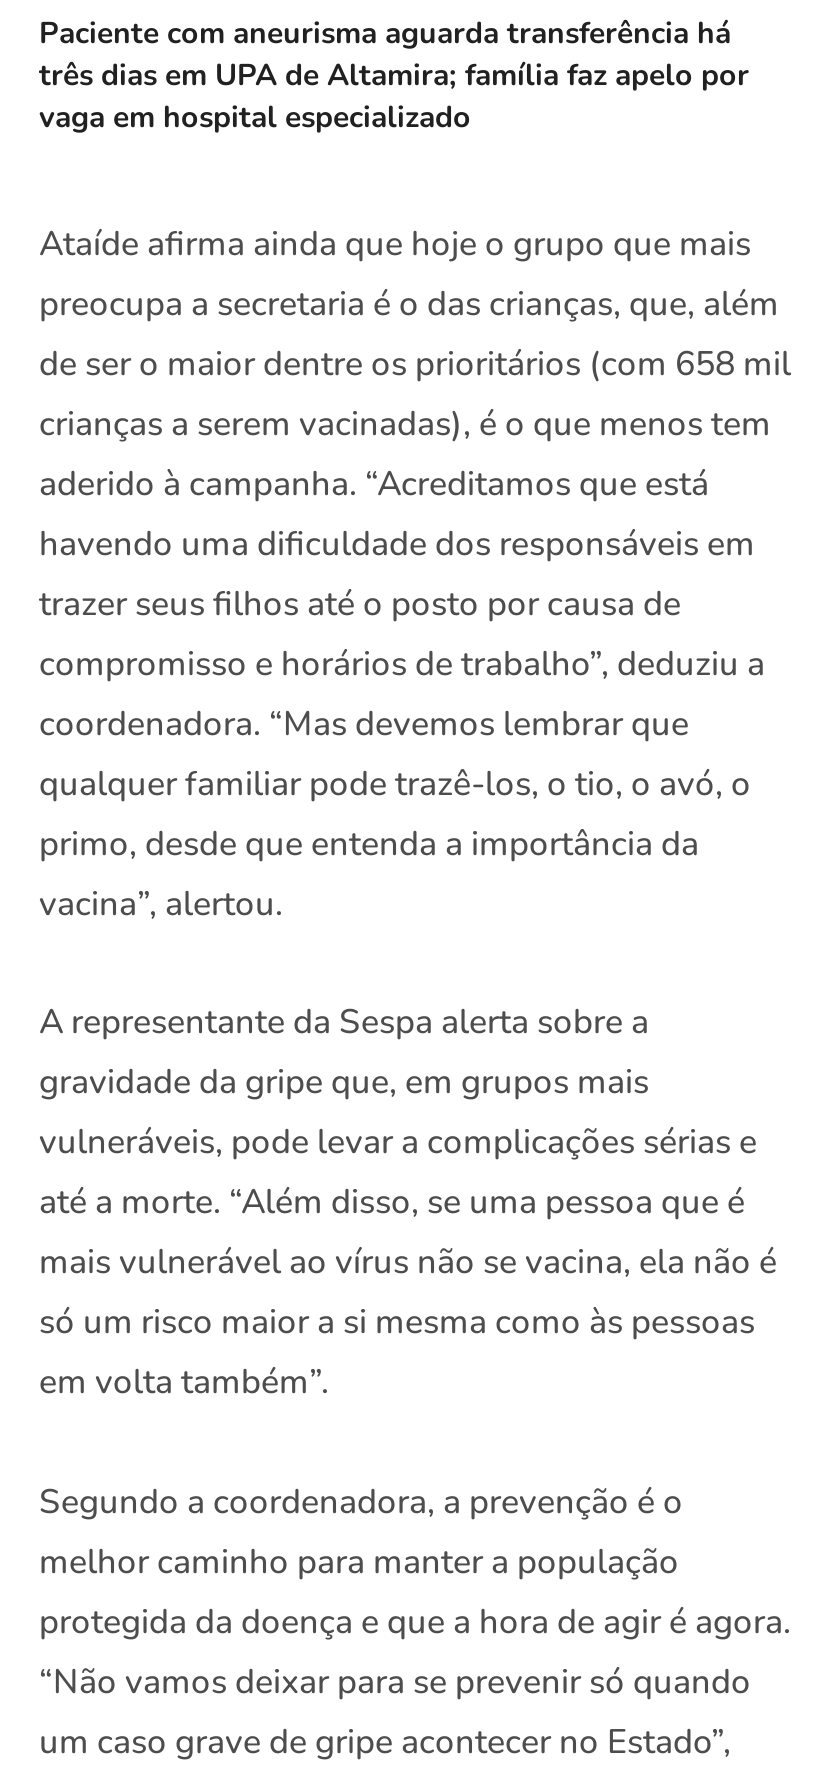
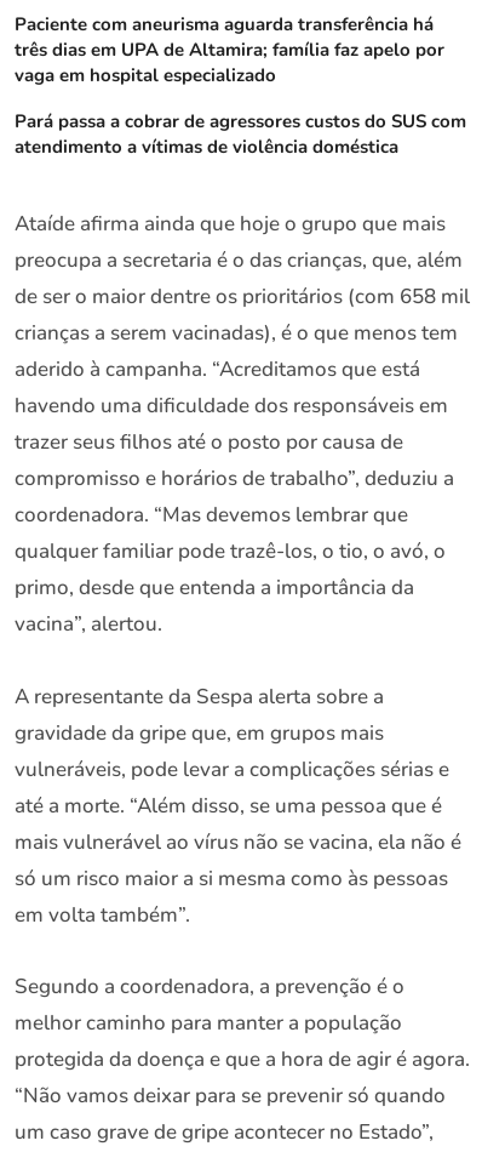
+ Pará passa a cobrar de agressores custos do SUS com
+ atendimento a vítimas de violência doméstica
